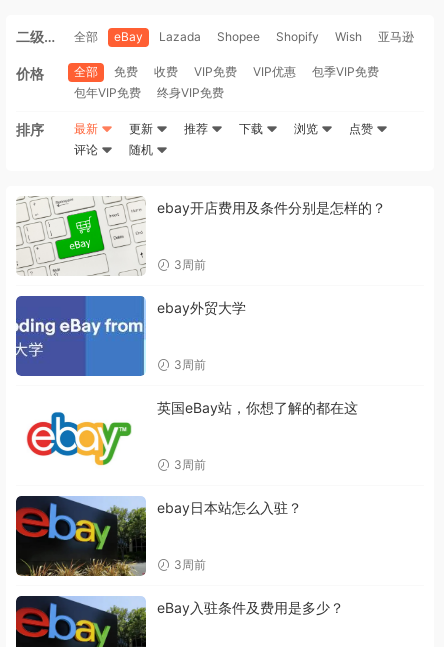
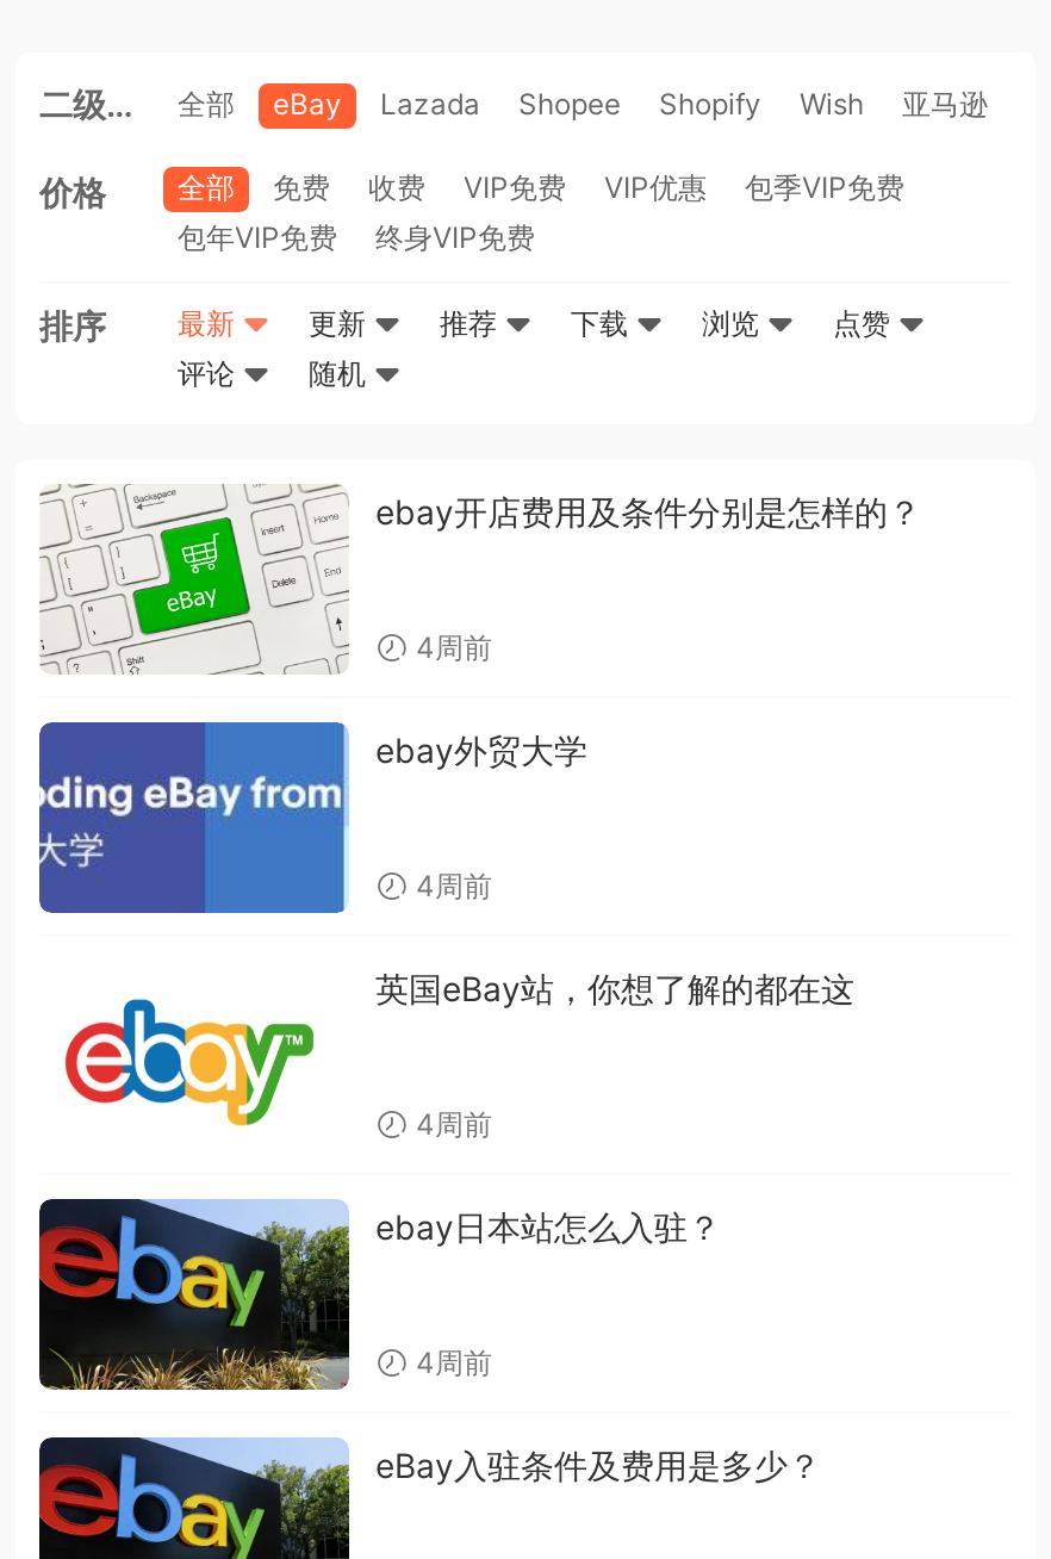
- 3周前
+ 4周前

- 3周前
+ 4周前

- 3周前
+ 4周前

- 3周前
+ 4周前
